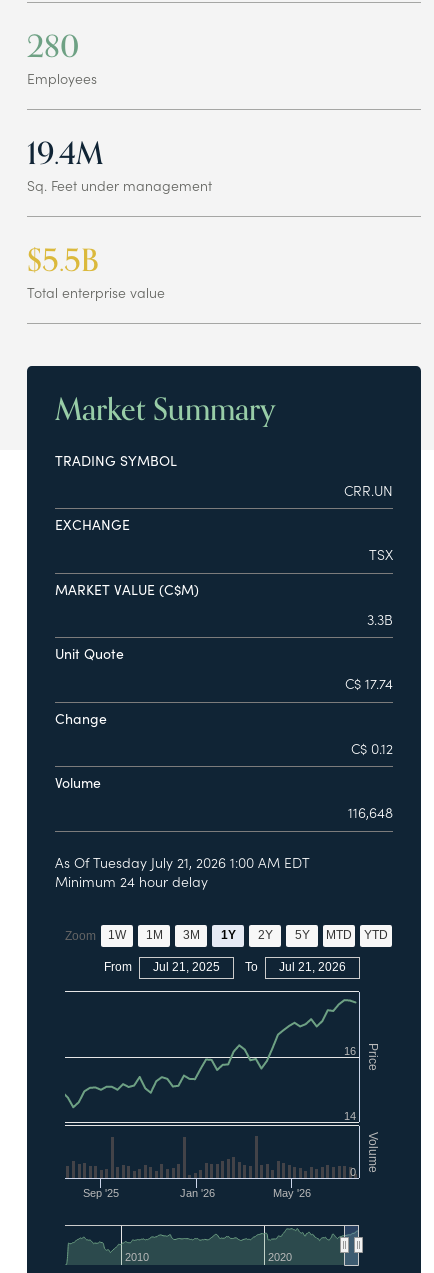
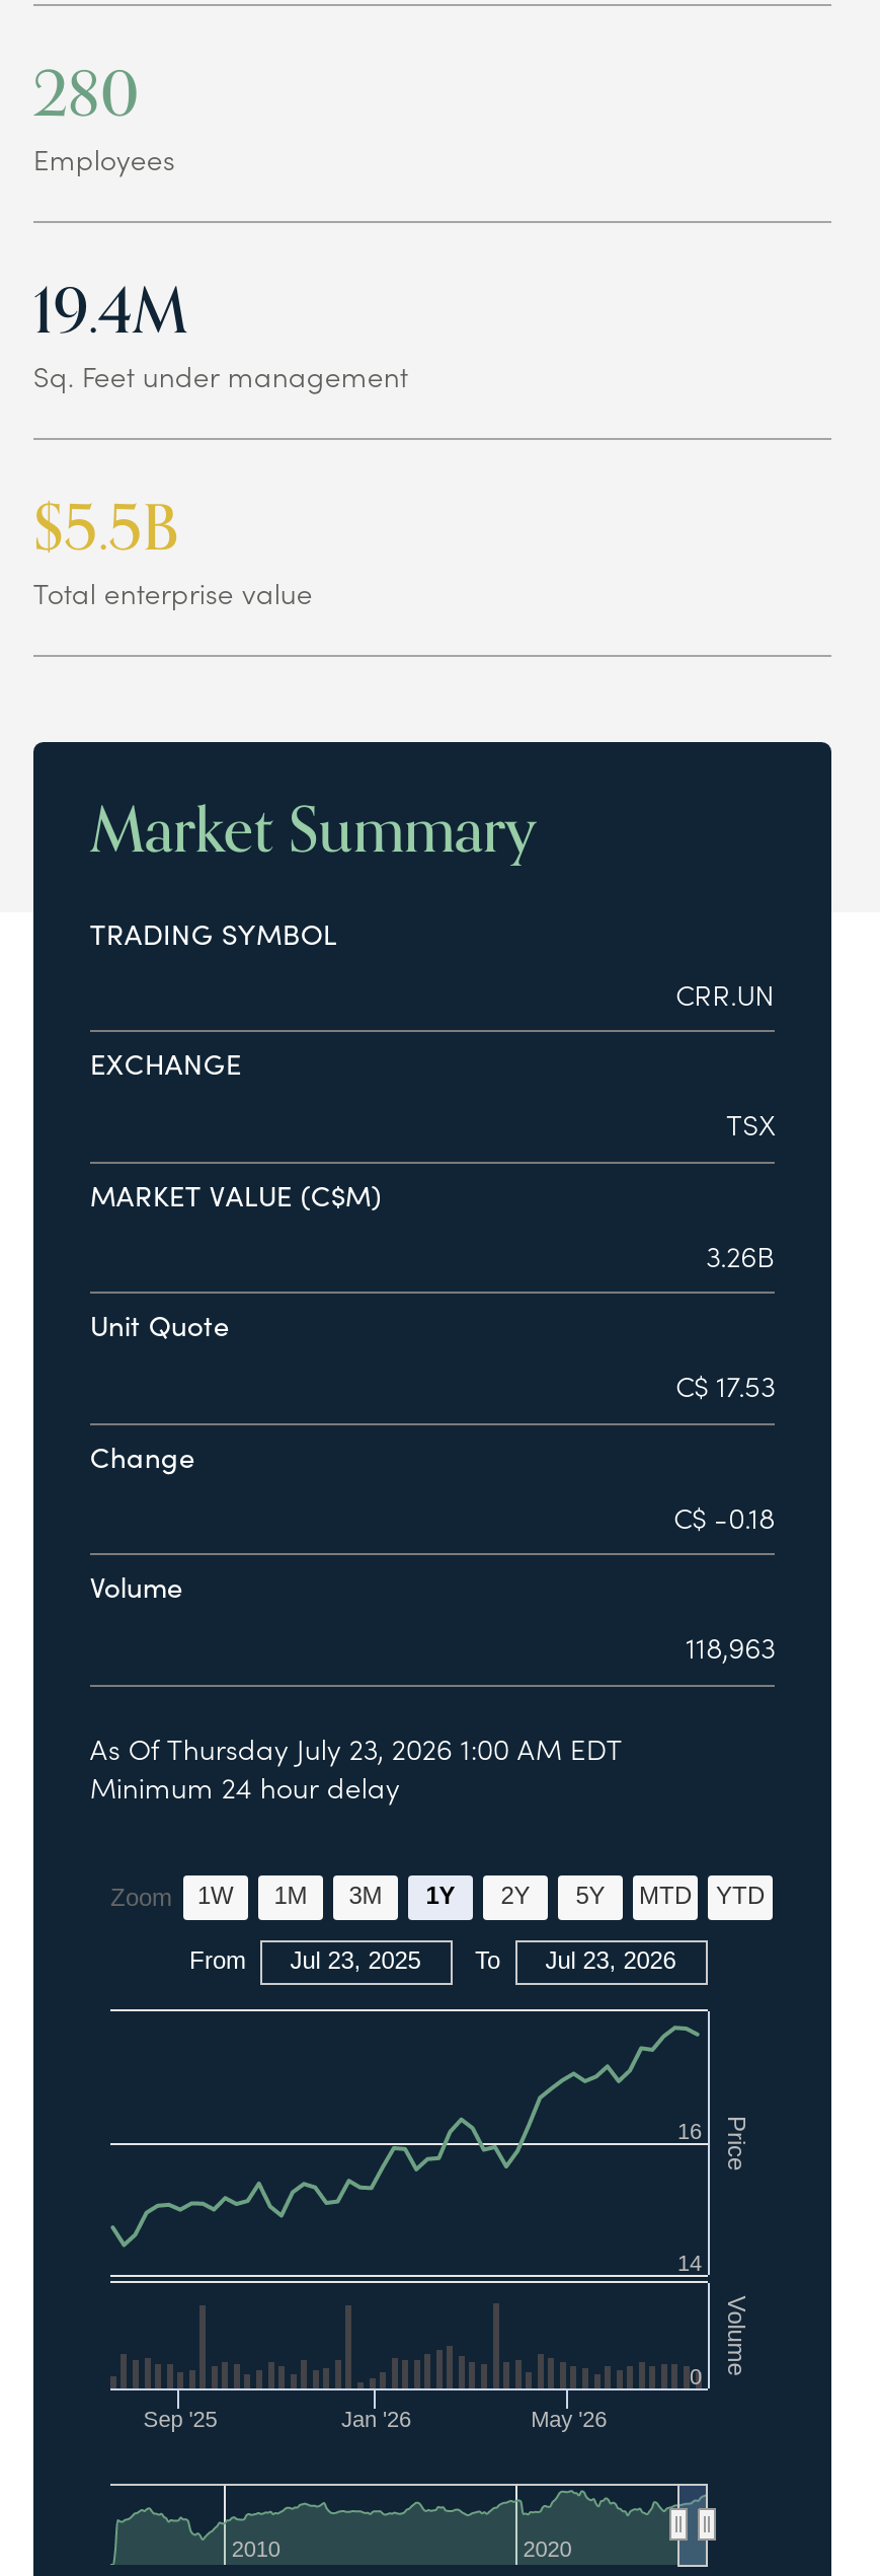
- 3.3B
+ 3.26B

- C$ 17.74
+ C$ 17.53

- C$ 0.12
+ C$ -0.18

- 116,648
+ 118,963

- As Of Tuesday July 21, 2026 1:00 AM EDT
+ As Of Thursday July 23, 2026 1:00 AM EDT

- Jul 21, 2025
+ Jul 23, 2025

- Jul 21, 2026
+ Jul 23, 2026
